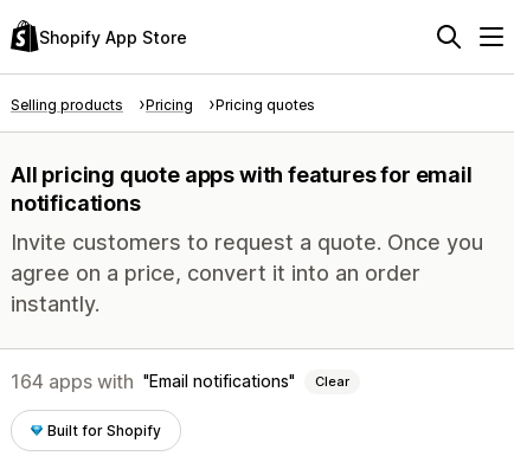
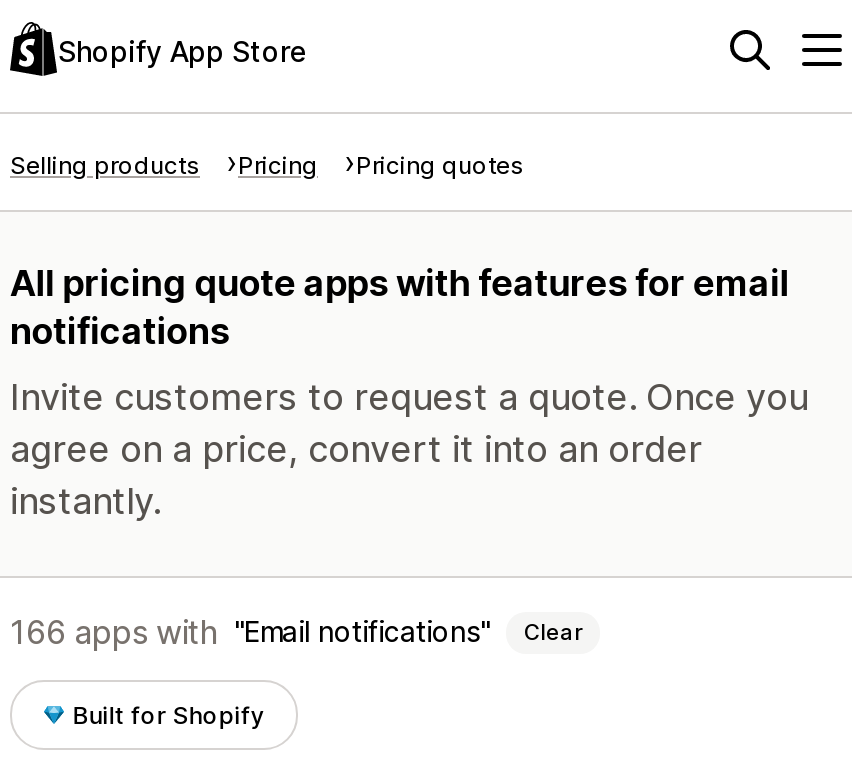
- 164 apps with Email notifications Clear
+ 166 apps with Email notifications Clear
